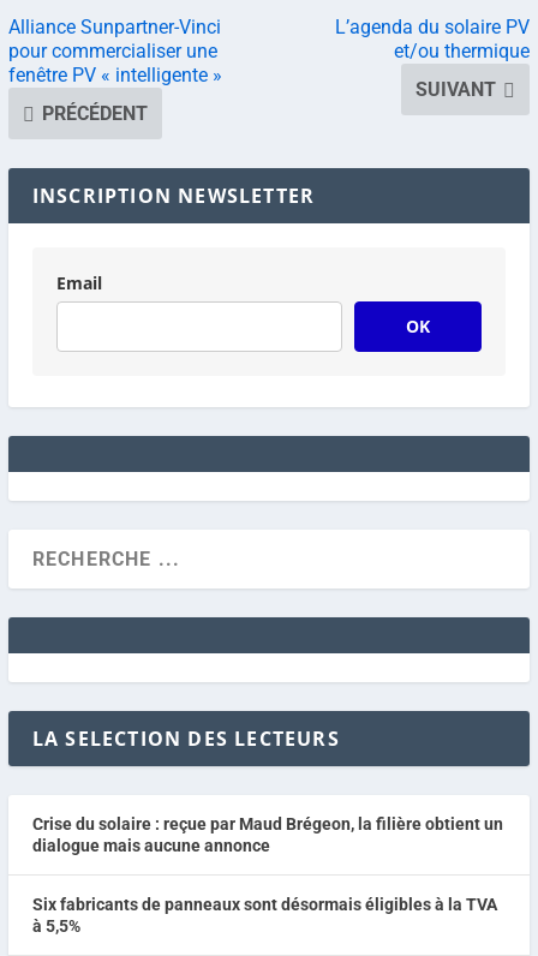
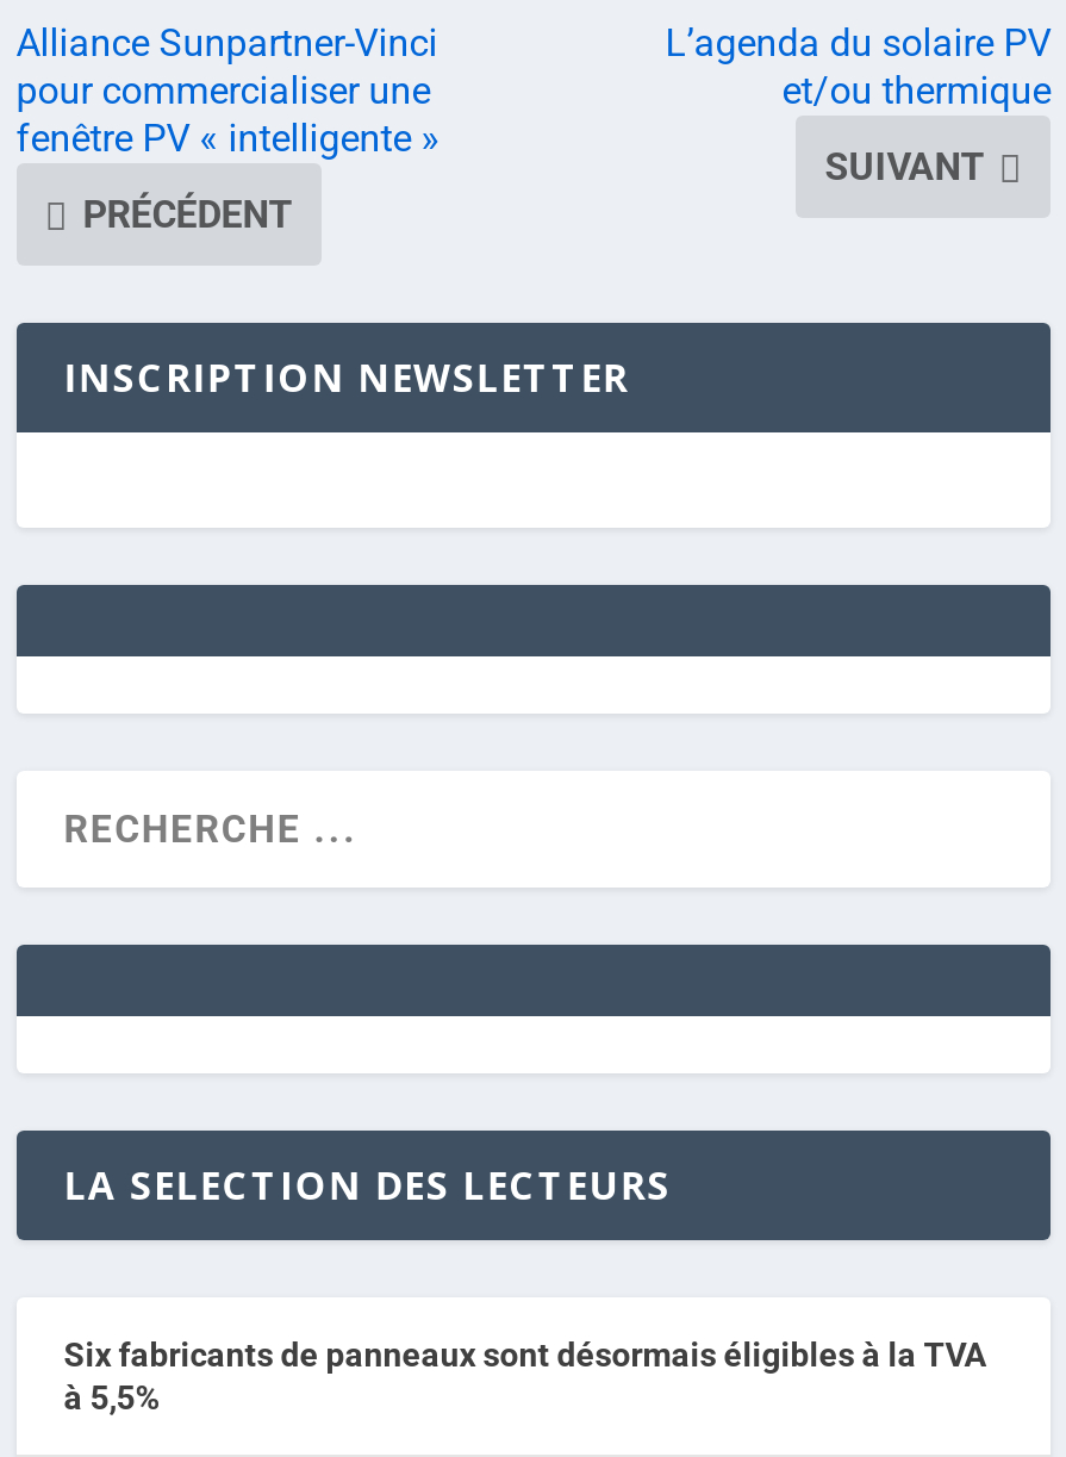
- Email
- OK

- Crise du solaire : reçue par Maud Brégeon, la filière obtient un
- dialogue mais aucune annonce
